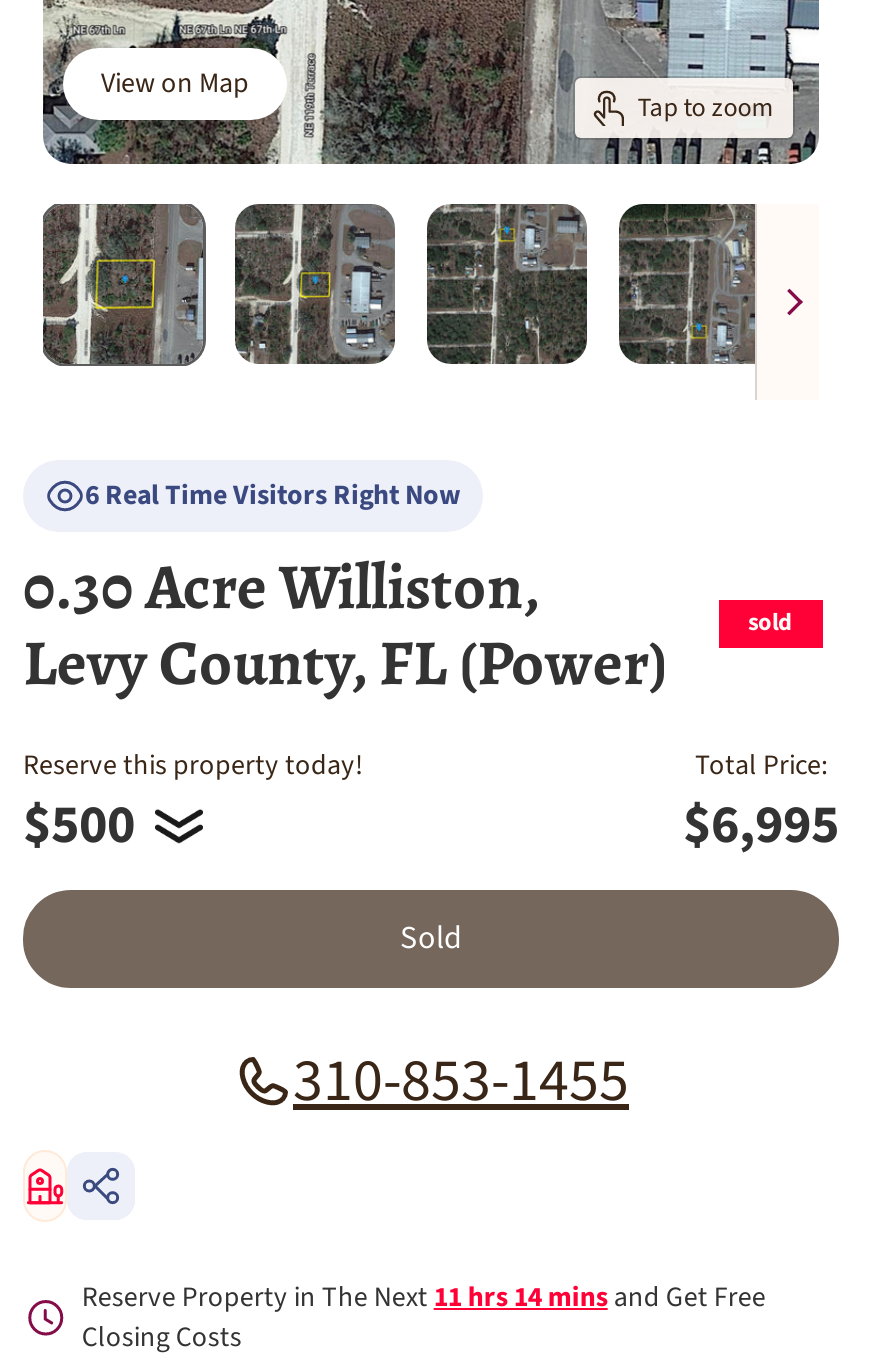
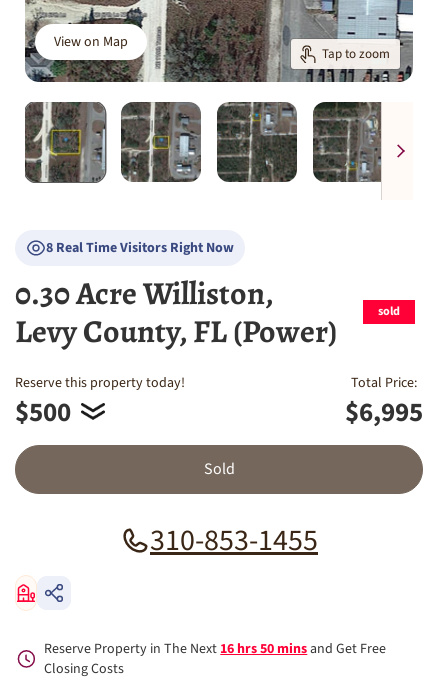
- 6 Real Time Visitors Right Now
+ 8 Real Time Visitors Right Now

- Reserve Property in The Next 11 hrs 14 mins and Get Free
+ Reserve Property in The Next 16 hrs 50 mins and Get Free
